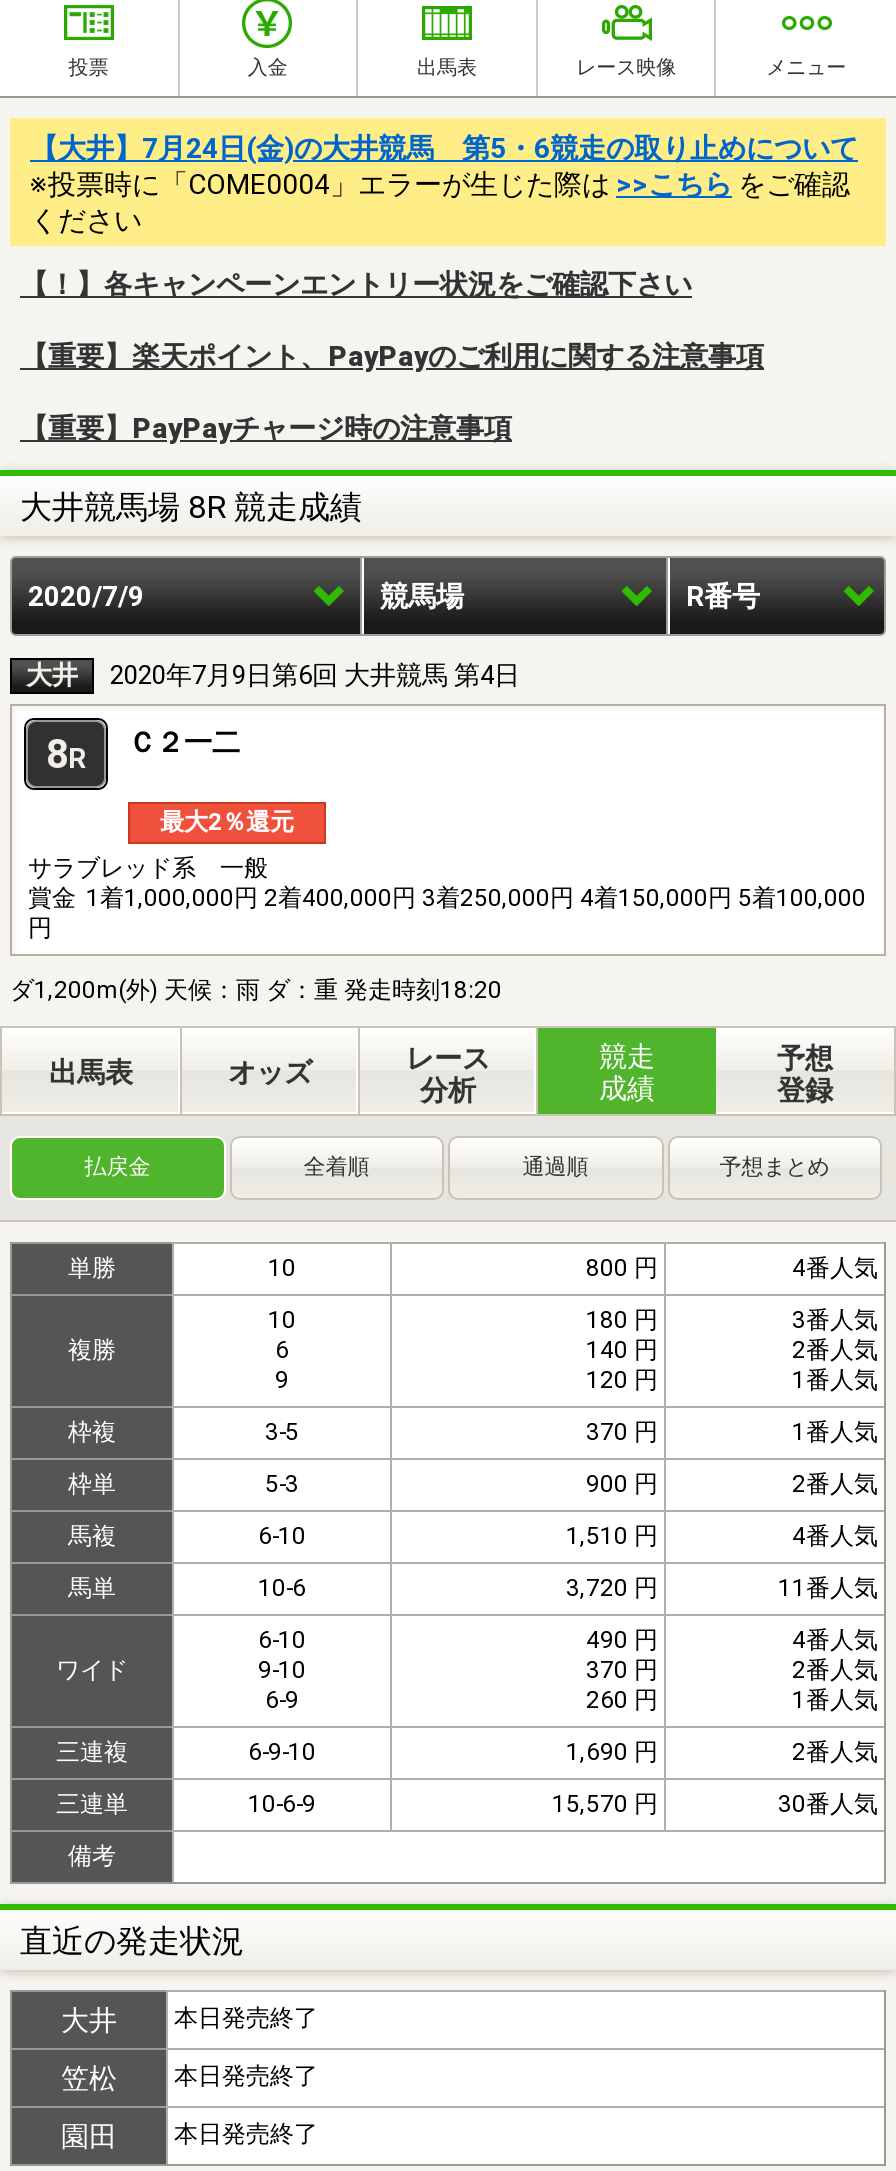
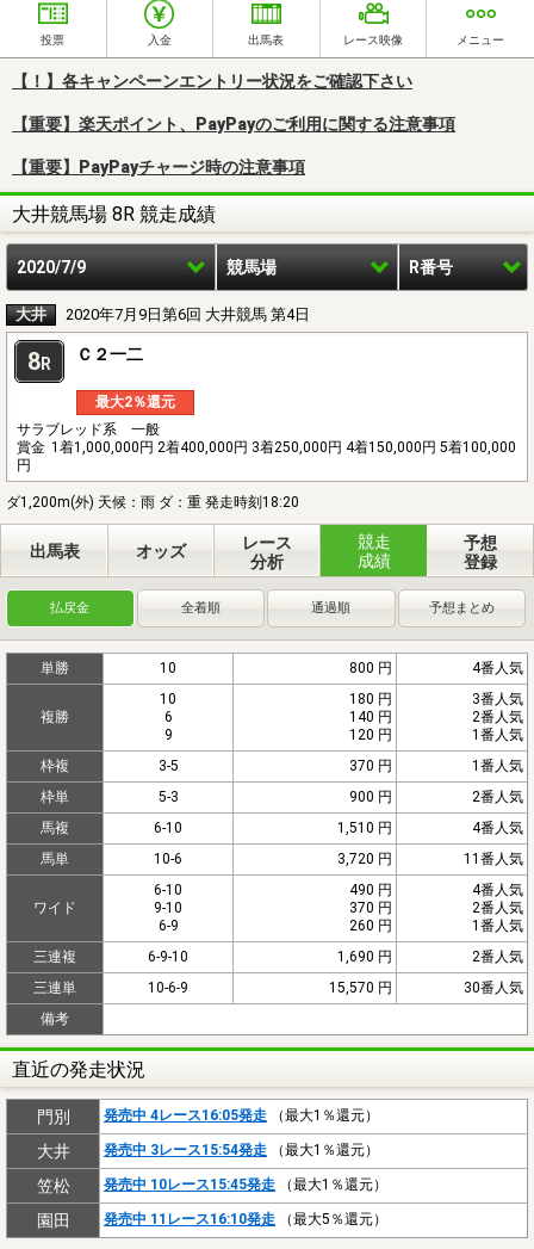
- 【大井】7月24日(金)の大井競馬 第5・6競走の取り止めについて
- ※投票時に「COME0004」エラーが生じた際は>>こちらをご確認
- ください

moved up: 【！】各キャンペーンエントリー状況をご確認下さい | 【重要】楽天ポイント、PayPayのご利用に関する注意事項 | 【重要】PayPayチャージ時の注意事項 | ... | 備考 | 直近の発走状況

+ 門別
+ 発売中 4レース16:05発走（最大1％還元）

- 本日発売終了
+ 発売中 3レース15:54発走（最大1％還元）

- 本日発売終了
+ 発売中 10レース15:45発走（最大1％還元）

- 本日発売終了
+ 発売中 11レース16:10発走（最大5％還元）
